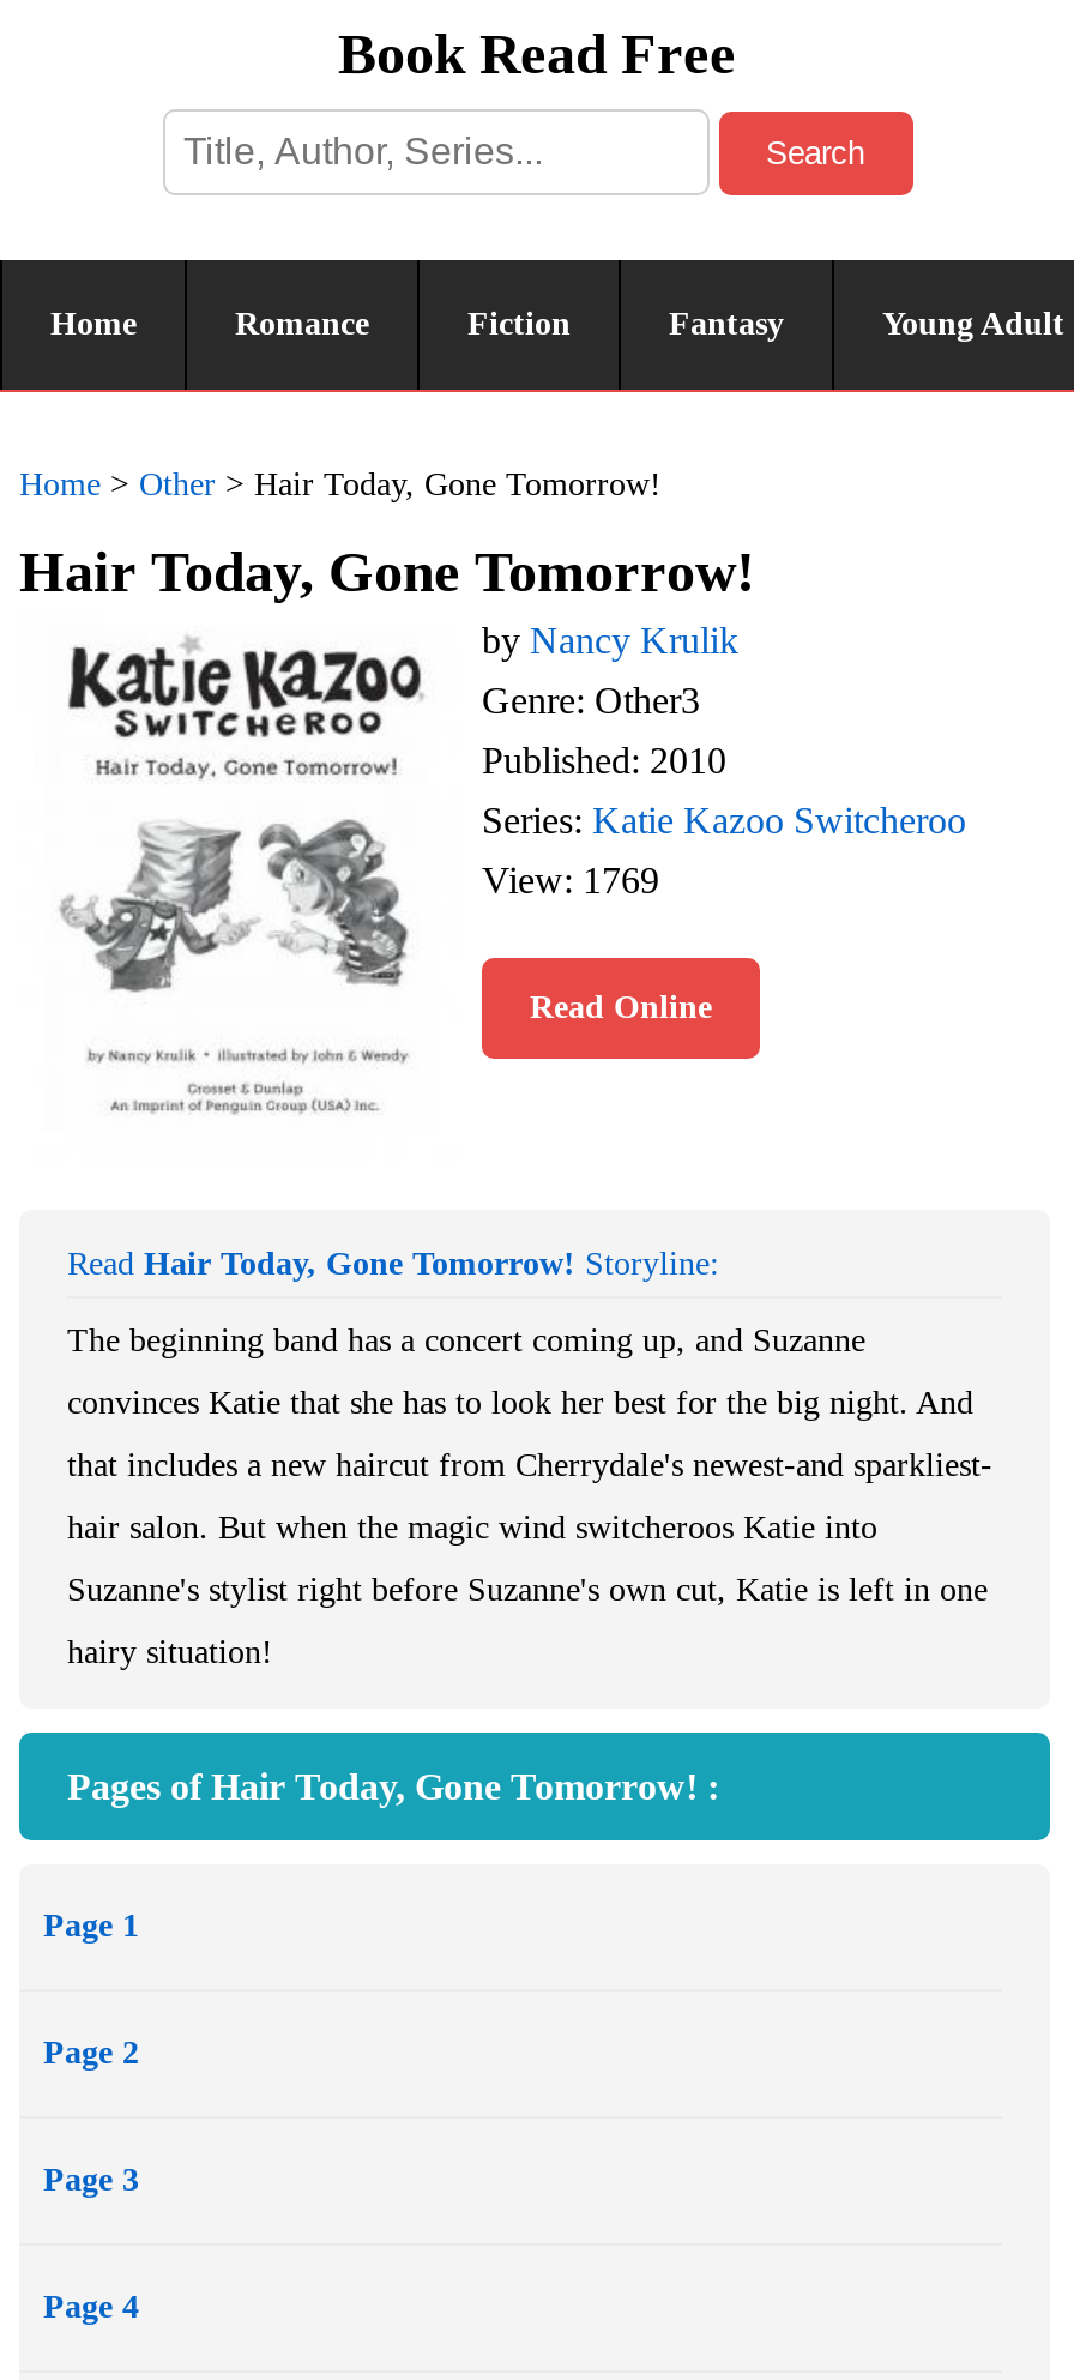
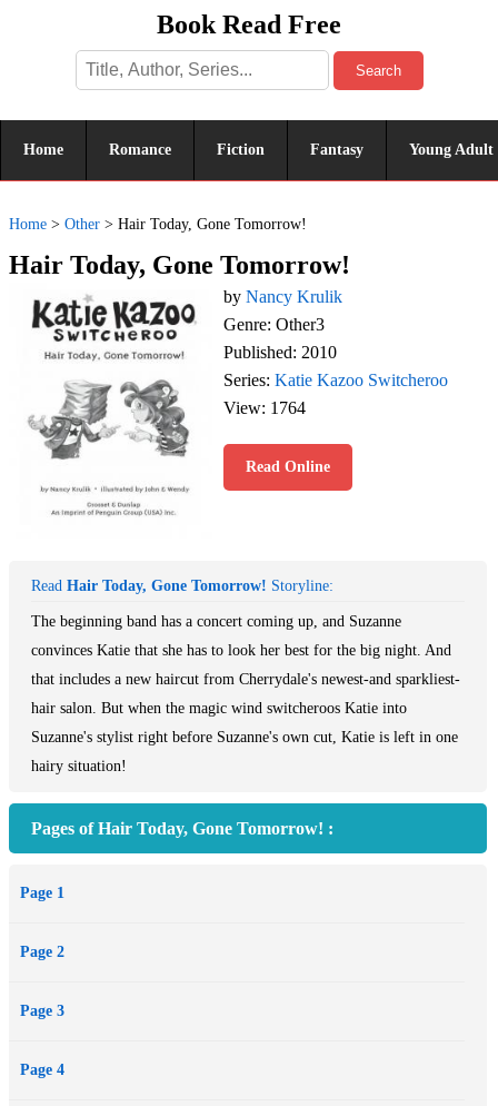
- View: 1769
+ View: 1764
